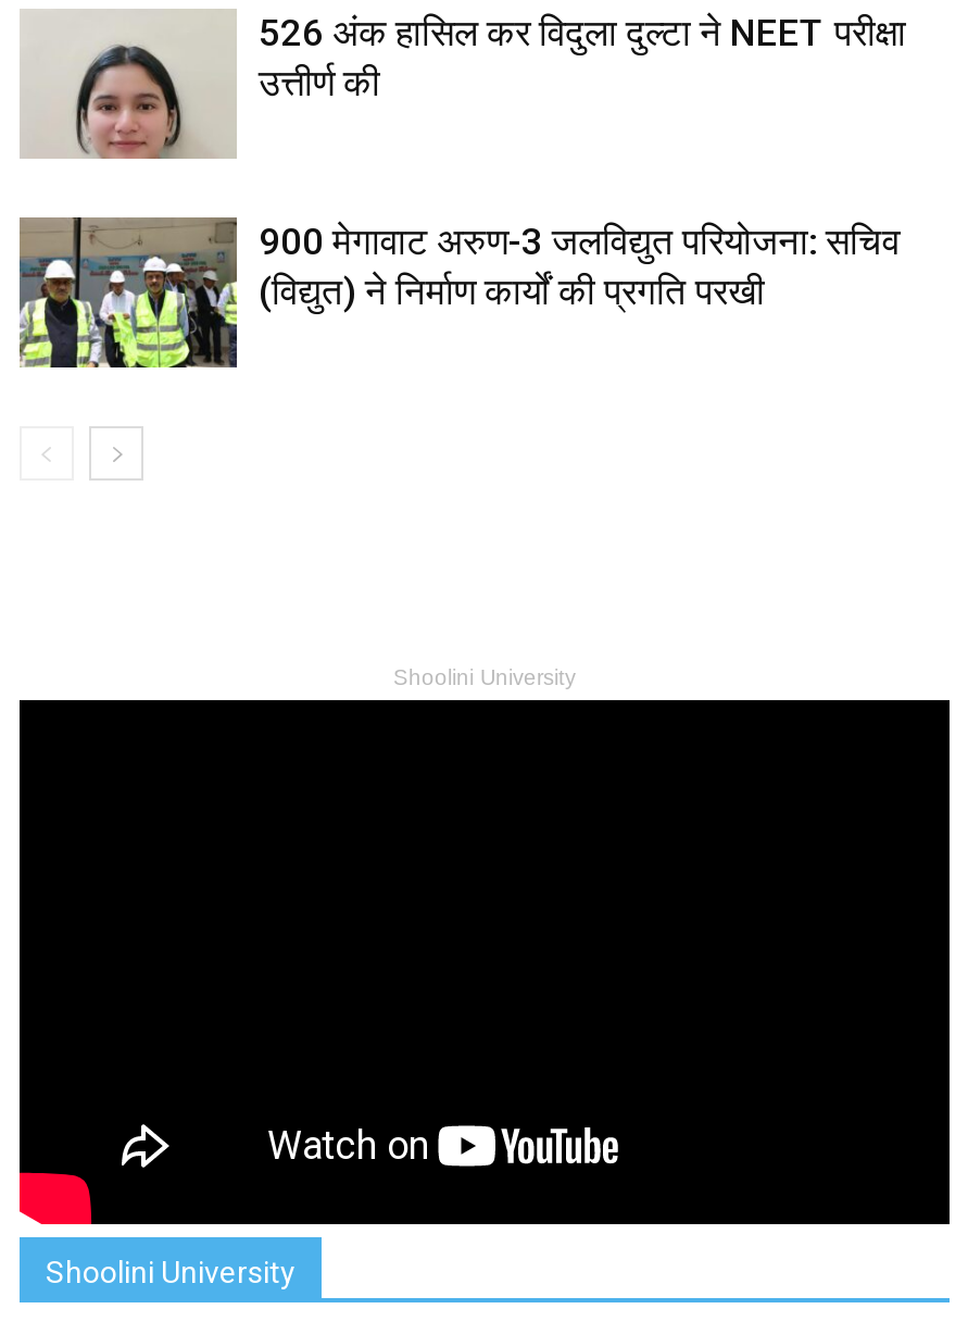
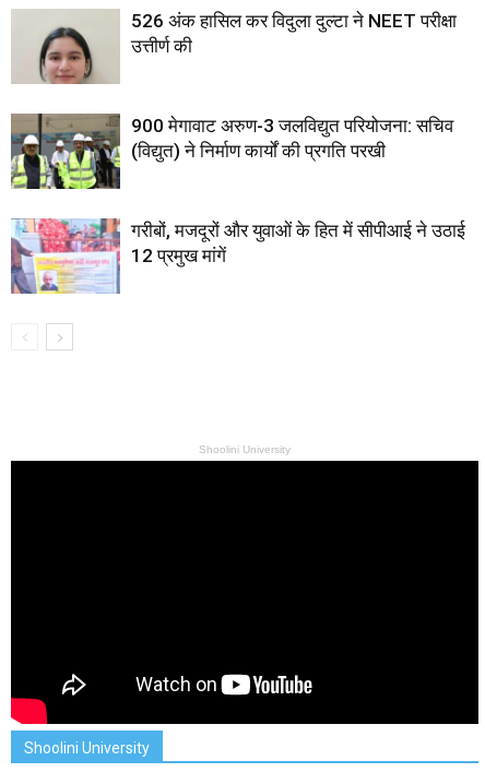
+ [image]
+ गरीबों, मजदूरों और युवाओं के हित में सीपीआई ने उठाई
+ 12 प्रमुख मांगें
